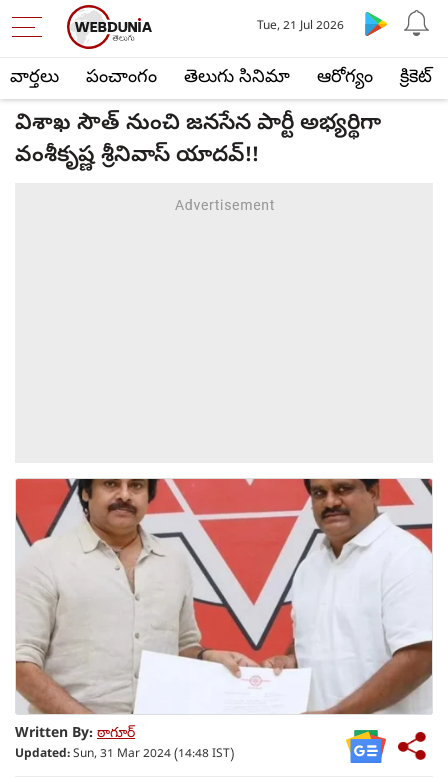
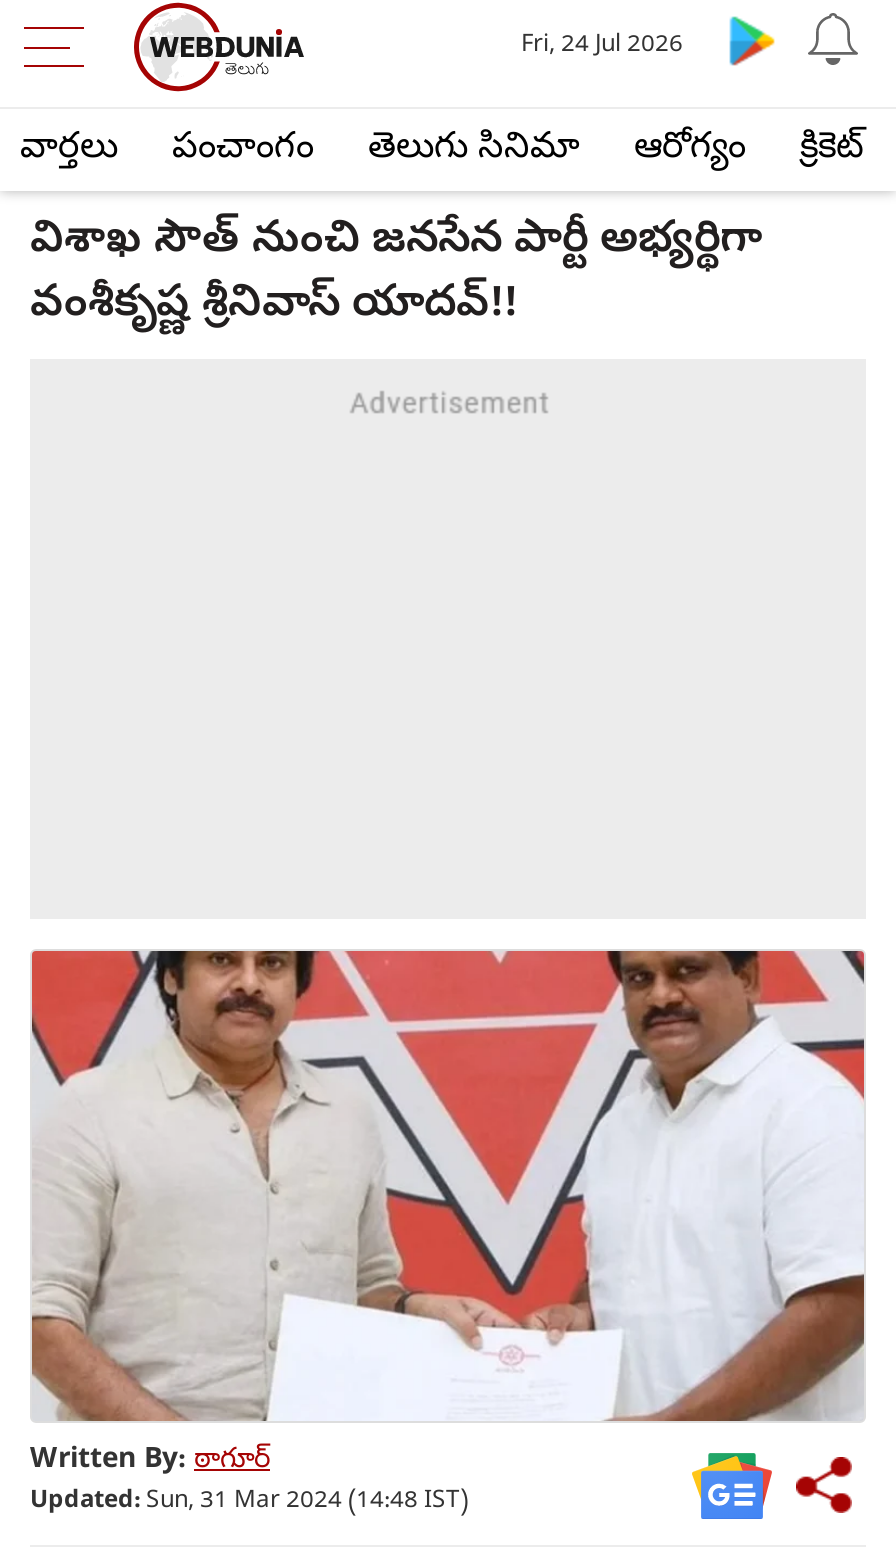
- Tue, 21 Jul 2026
+ Fri, 24 Jul 2026
